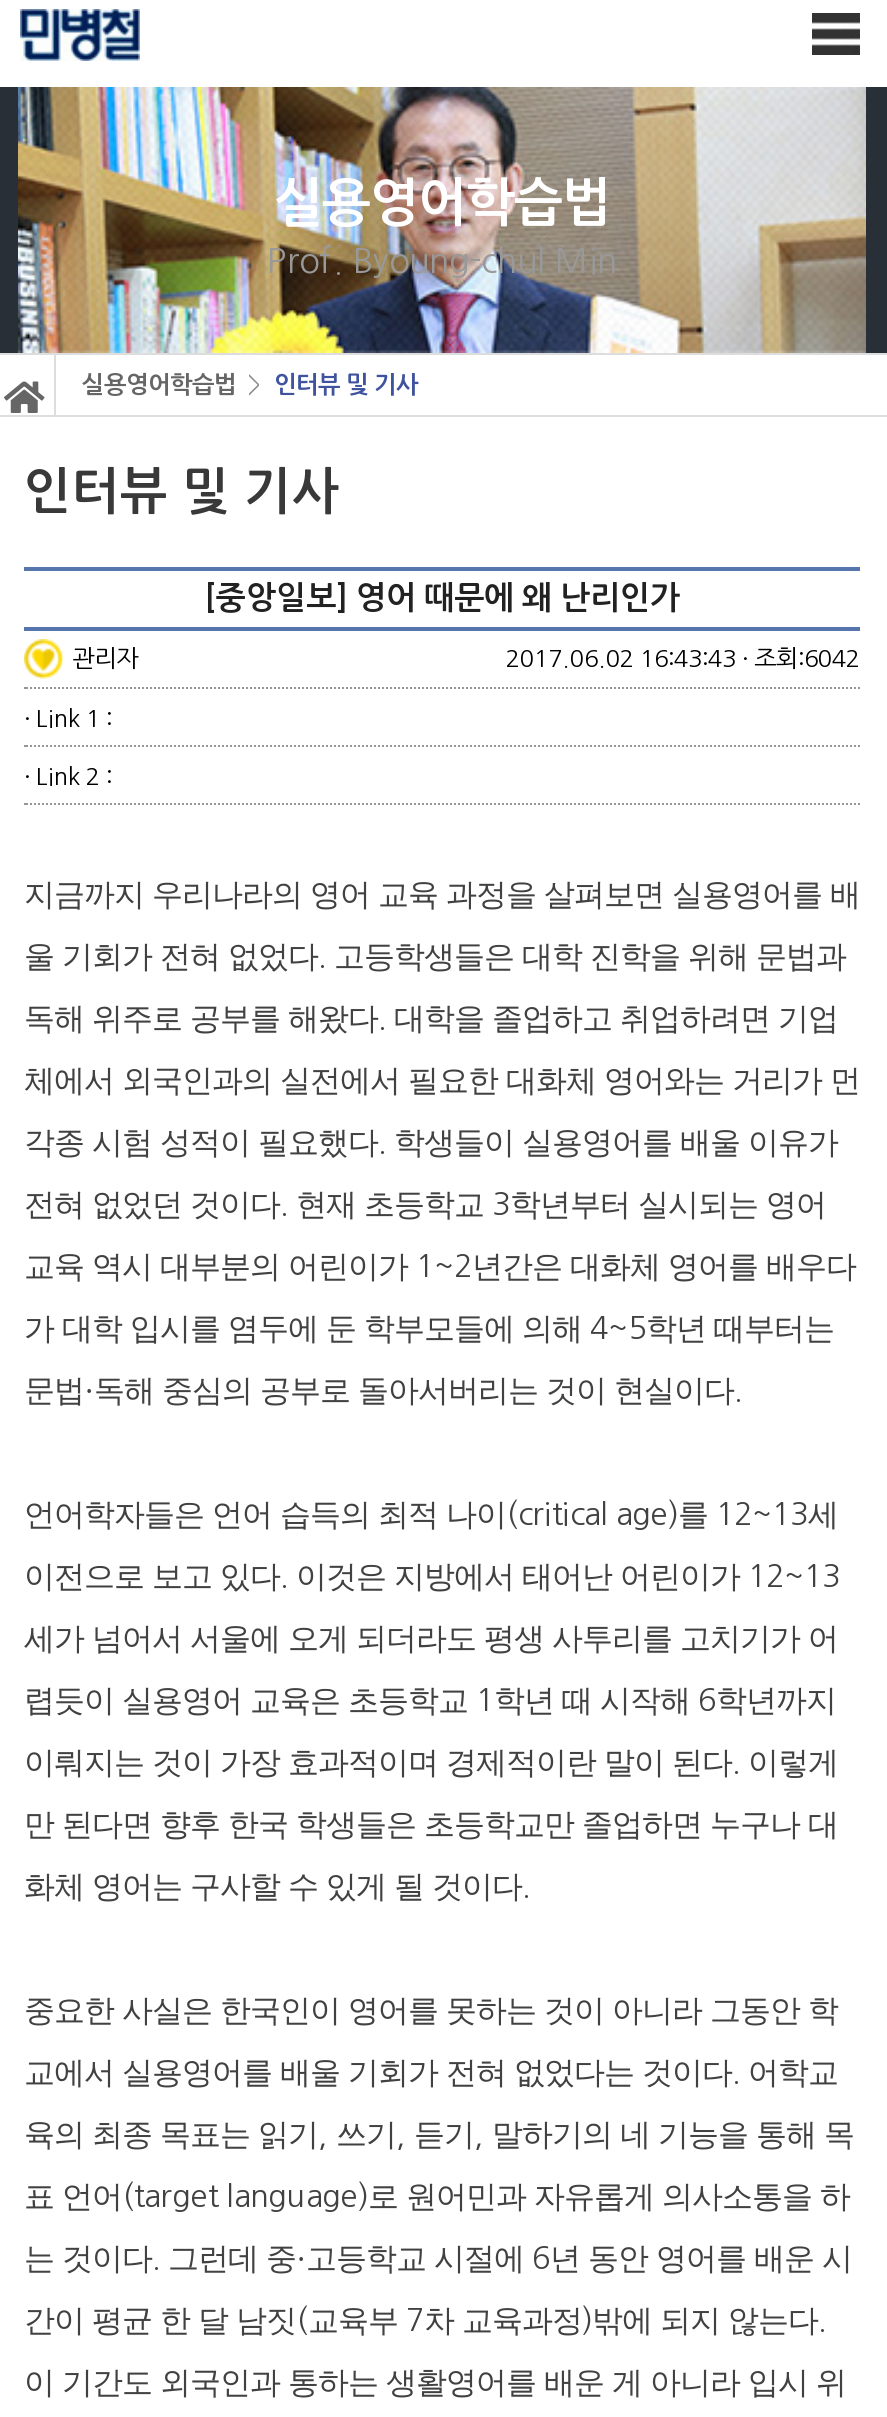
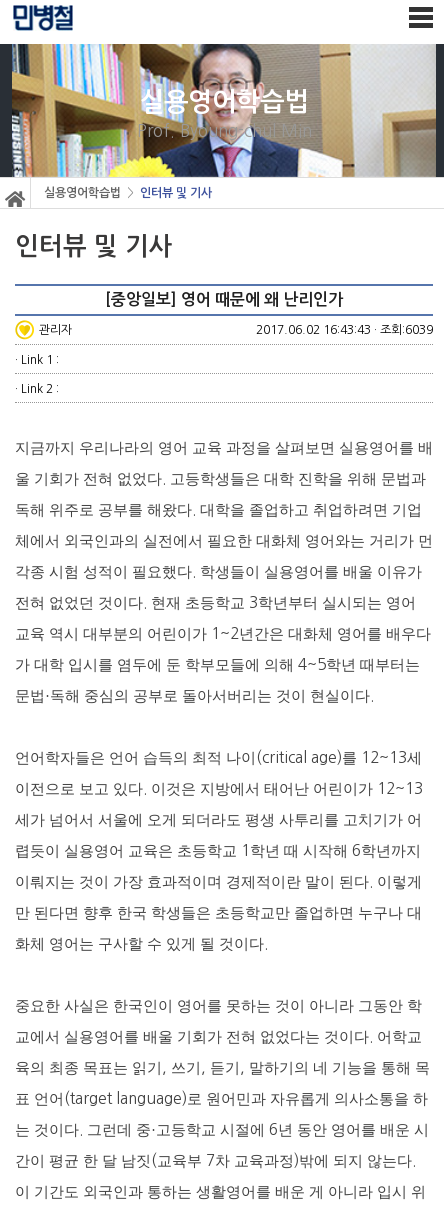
- 2017.06.02 16:43:43 · 조회:6042
+ 2017.06.02 16:43:43 · 조회:6039
